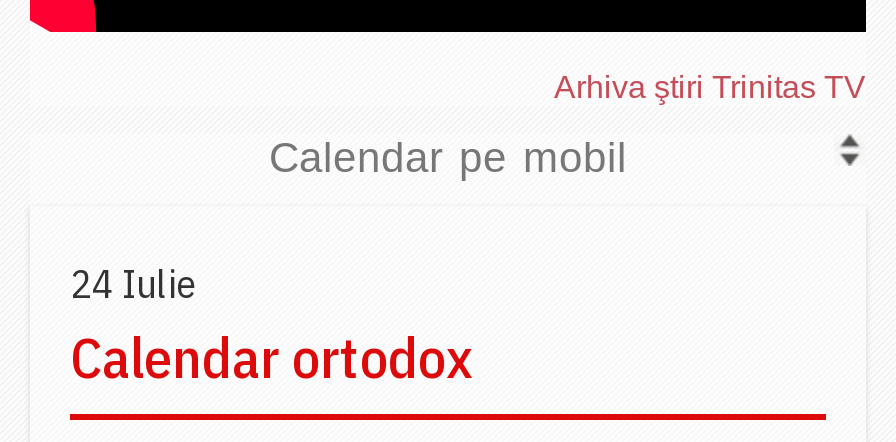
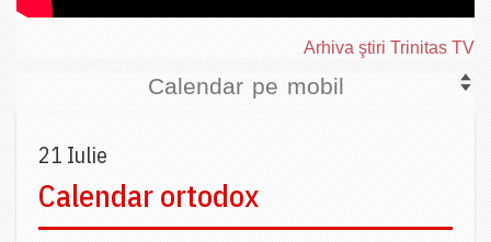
- 24 Iulie
+ 21 Iulie
